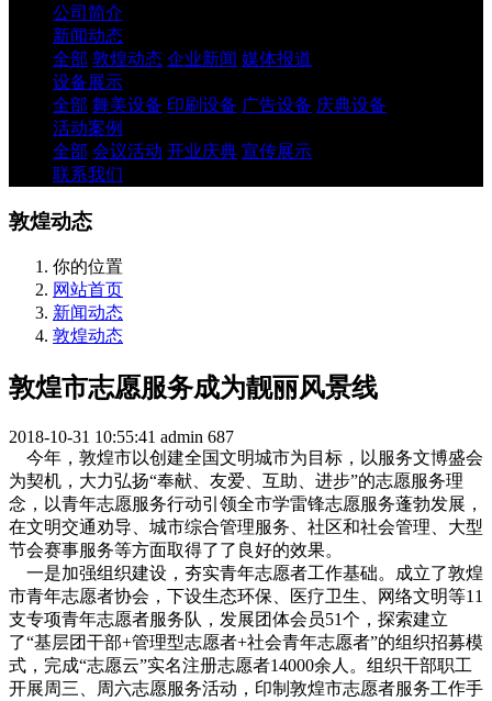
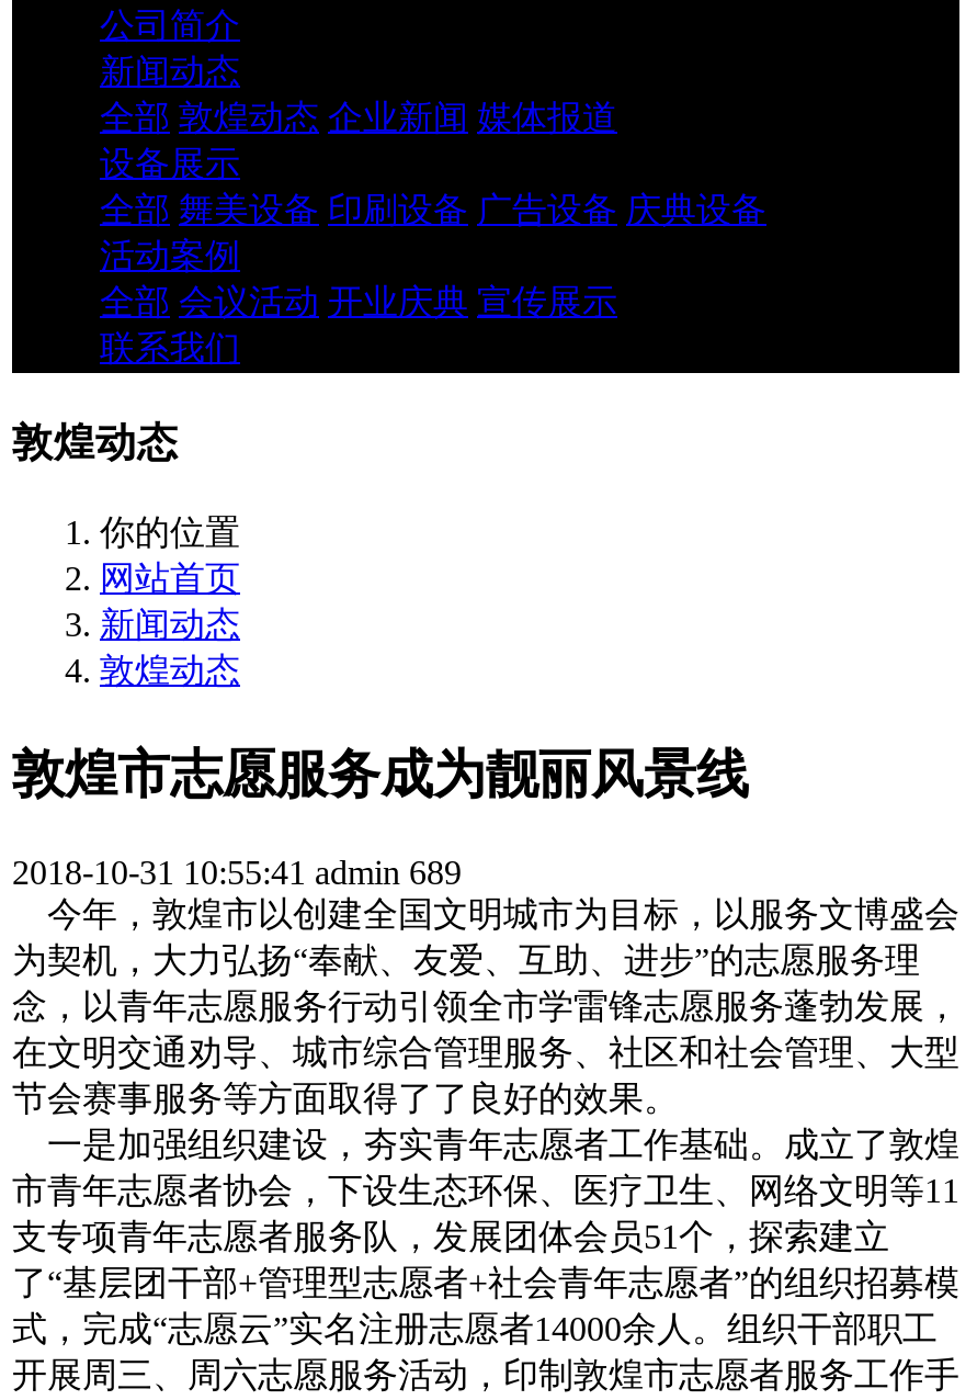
- 2018-10-31 10:55:41 admin 687
+ 2018-10-31 10:55:41 admin 689
